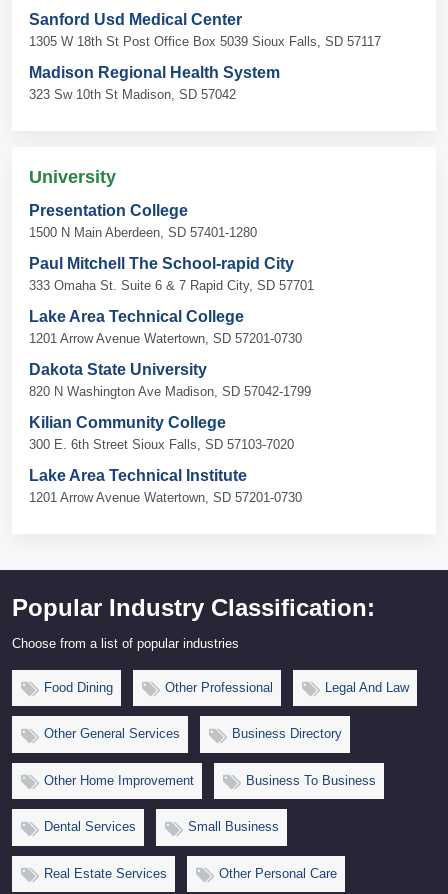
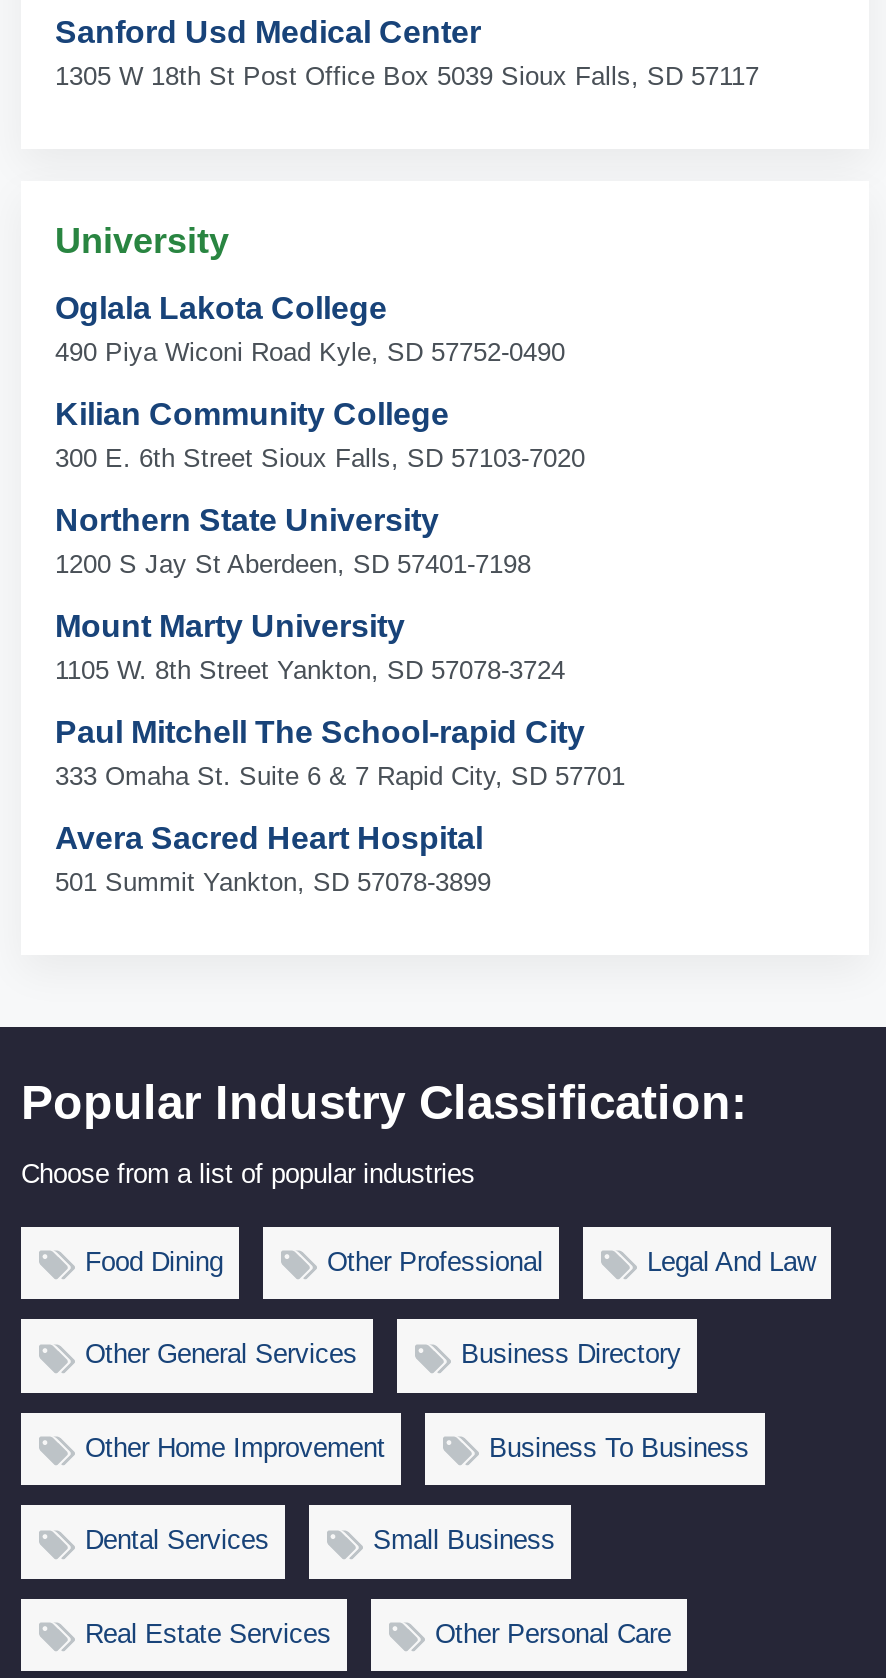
- Madison Regional Health System
- 323 Sw 10th St Madison, SD 57042

- Presentation College
- 1500 N Main Aberdeen, SD 57401-1280
+ Oglala Lakota College
+ 490 Piya Wiconi Road Kyle, SD 57752-0490
+ Northern State University
+ 1200 S Jay St Aberdeen, SD 57401-7198
+ Mount Marty University
+ 1105 W. 8th Street Yankton, SD 57078-3724

moved down: Paul Mitchell The School-rapid City | 333 Omaha St. Suite 6 & 7 Rapid City, SD 57701

- Lake Area Technical College
- 1201 Arrow Avenue Watertown, SD 57201-0730
- Dakota State University
- 820 N Washington Ave Madison, SD 57042-1799
- Lake Area Technical Institute
- 1201 Arrow Avenue Watertown, SD 57201-0730
+ Avera Sacred Heart Hospital
+ 501 Summit Yankton, SD 57078-3899

moved up: Kilian Community College | 300 E. 6th Street Sioux Falls, SD 57103-7020
